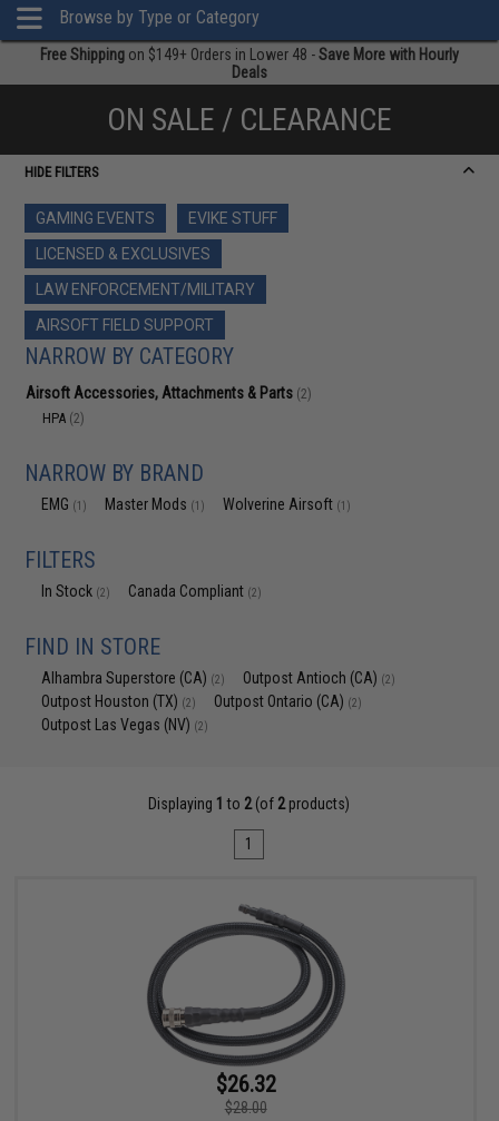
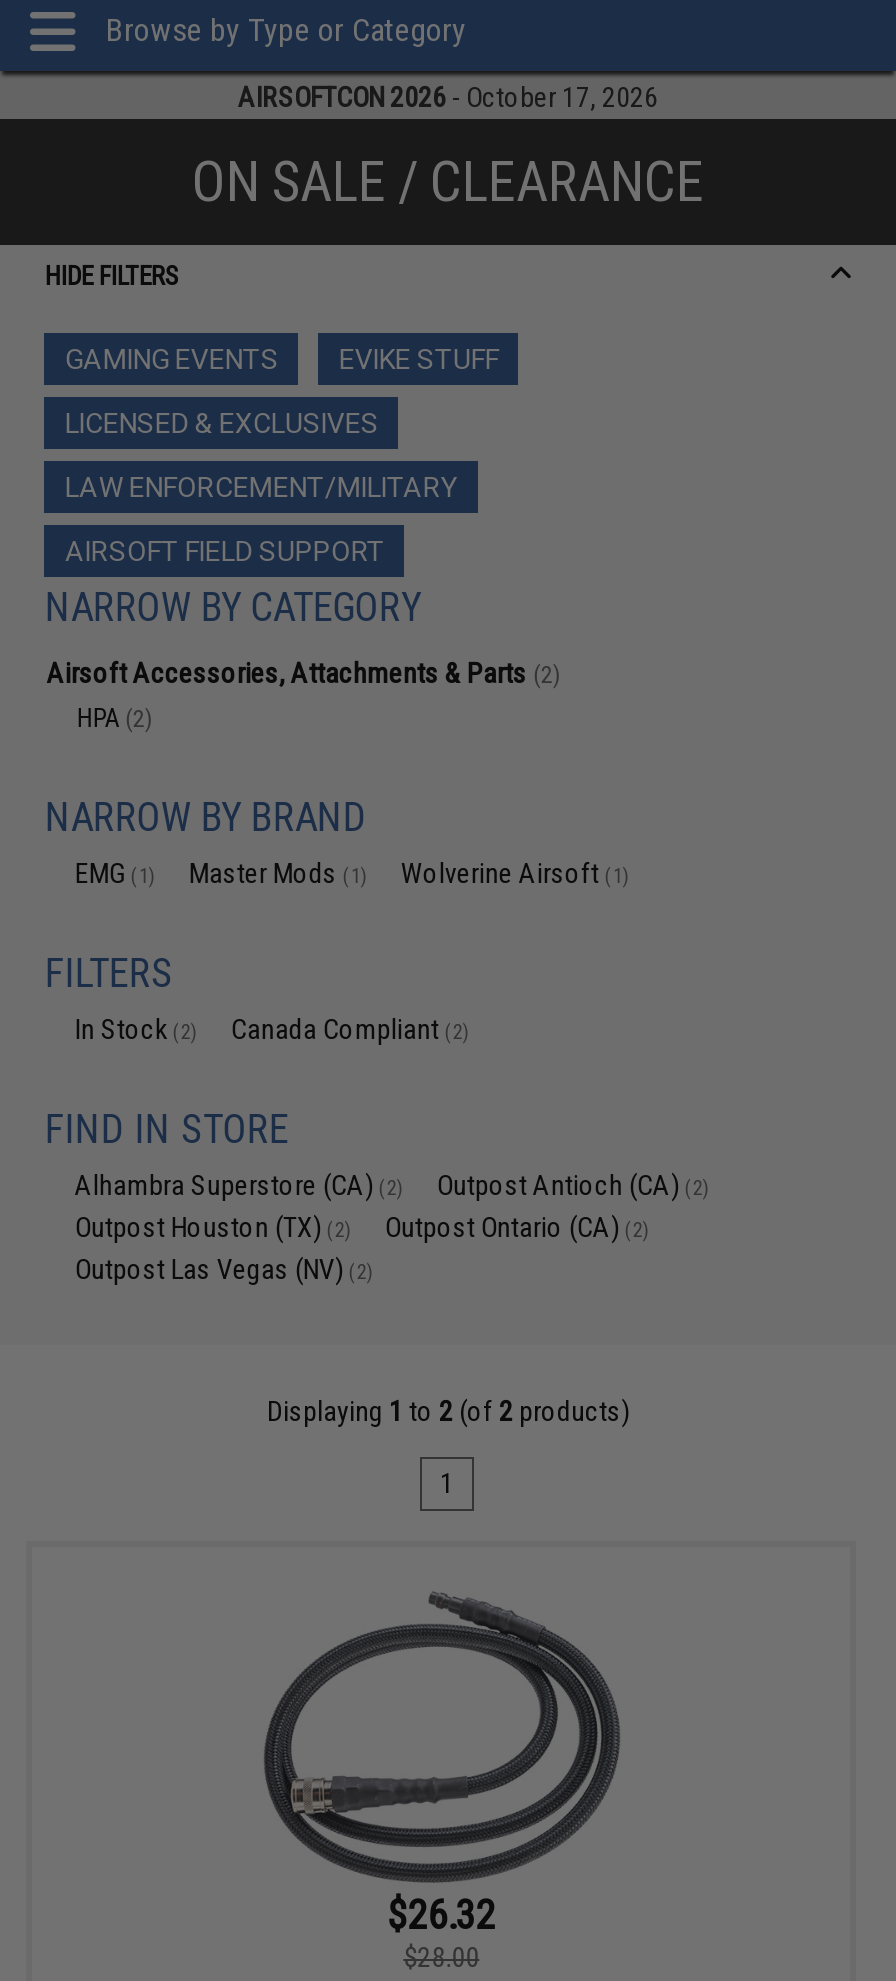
- Free Shipping on $149+ Orders in Lower 48 - Save More with Hourly
- Deals
+ AIRSOFTCON 2026 - October 17, 2026
